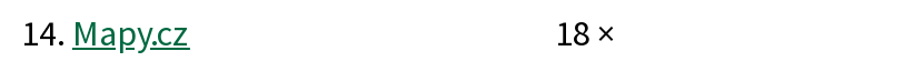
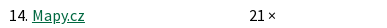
- 18 ×
+ 21 ×
